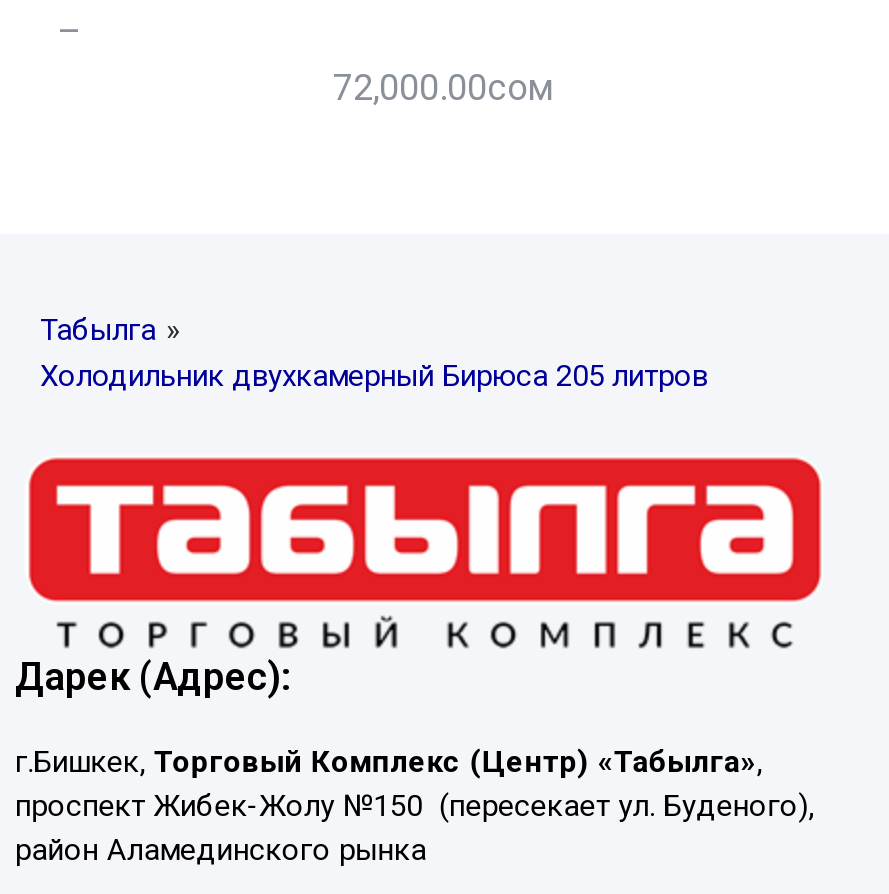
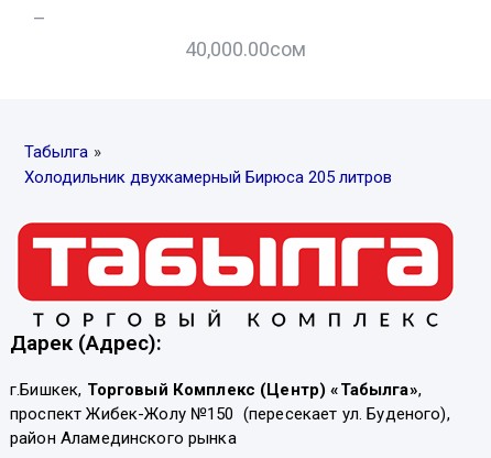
- 72,000.00сом
+ 40,000.00сом
